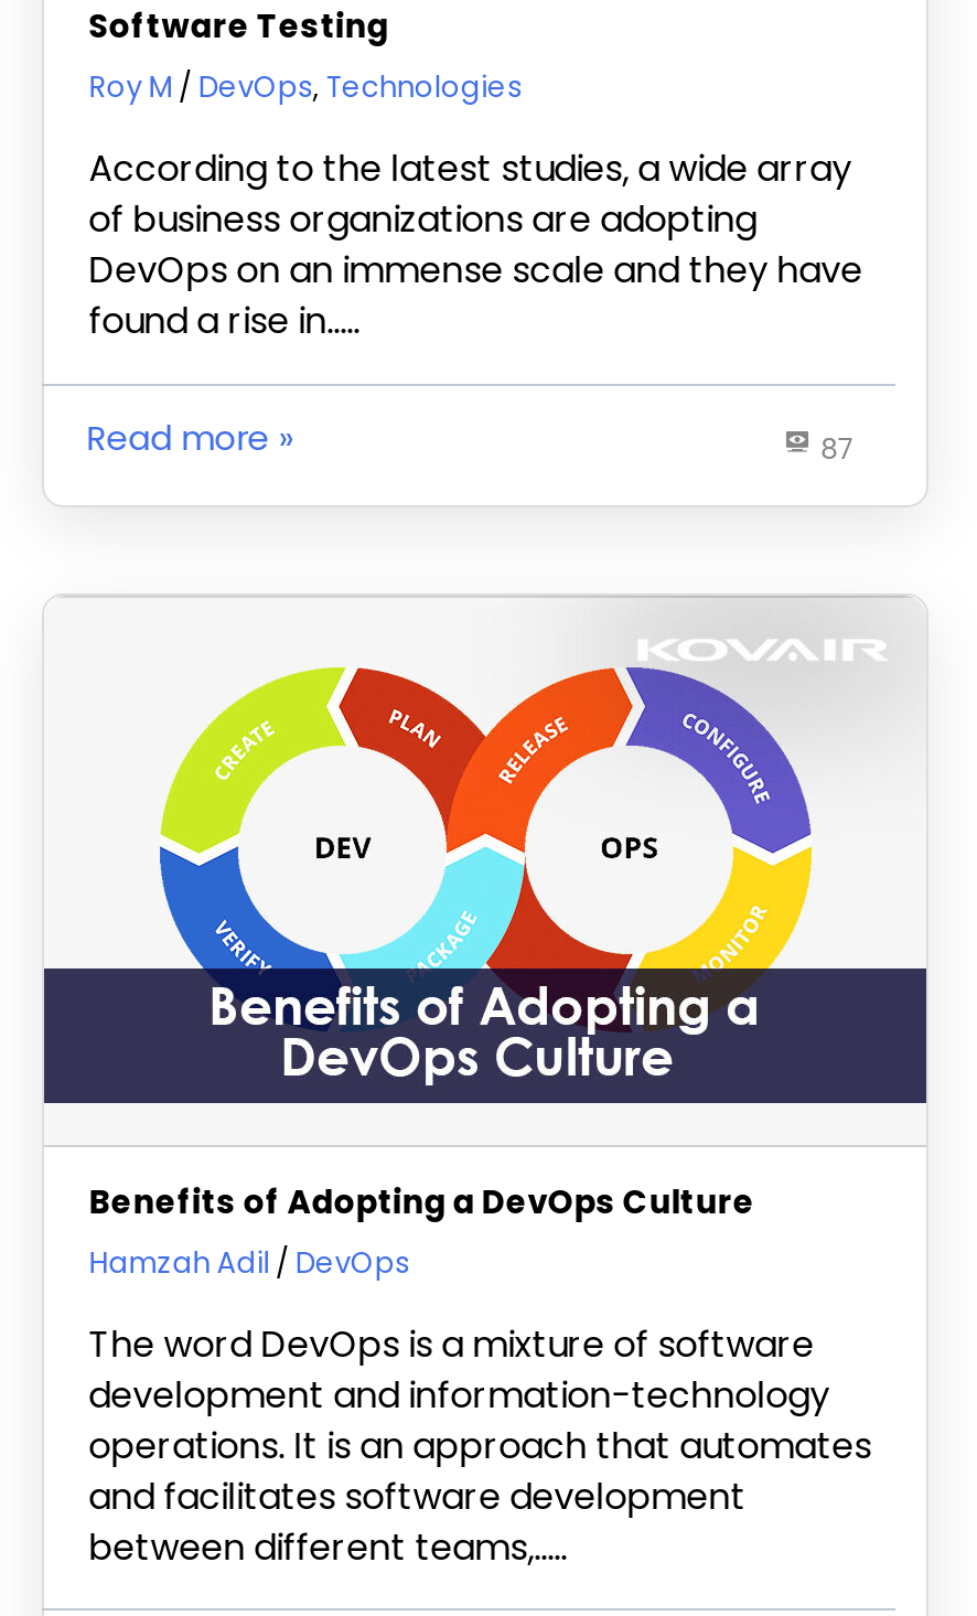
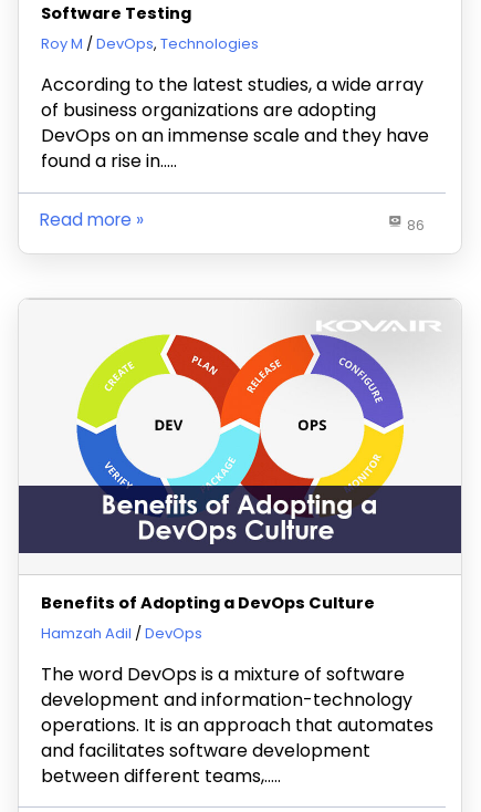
- 87
+ 86
